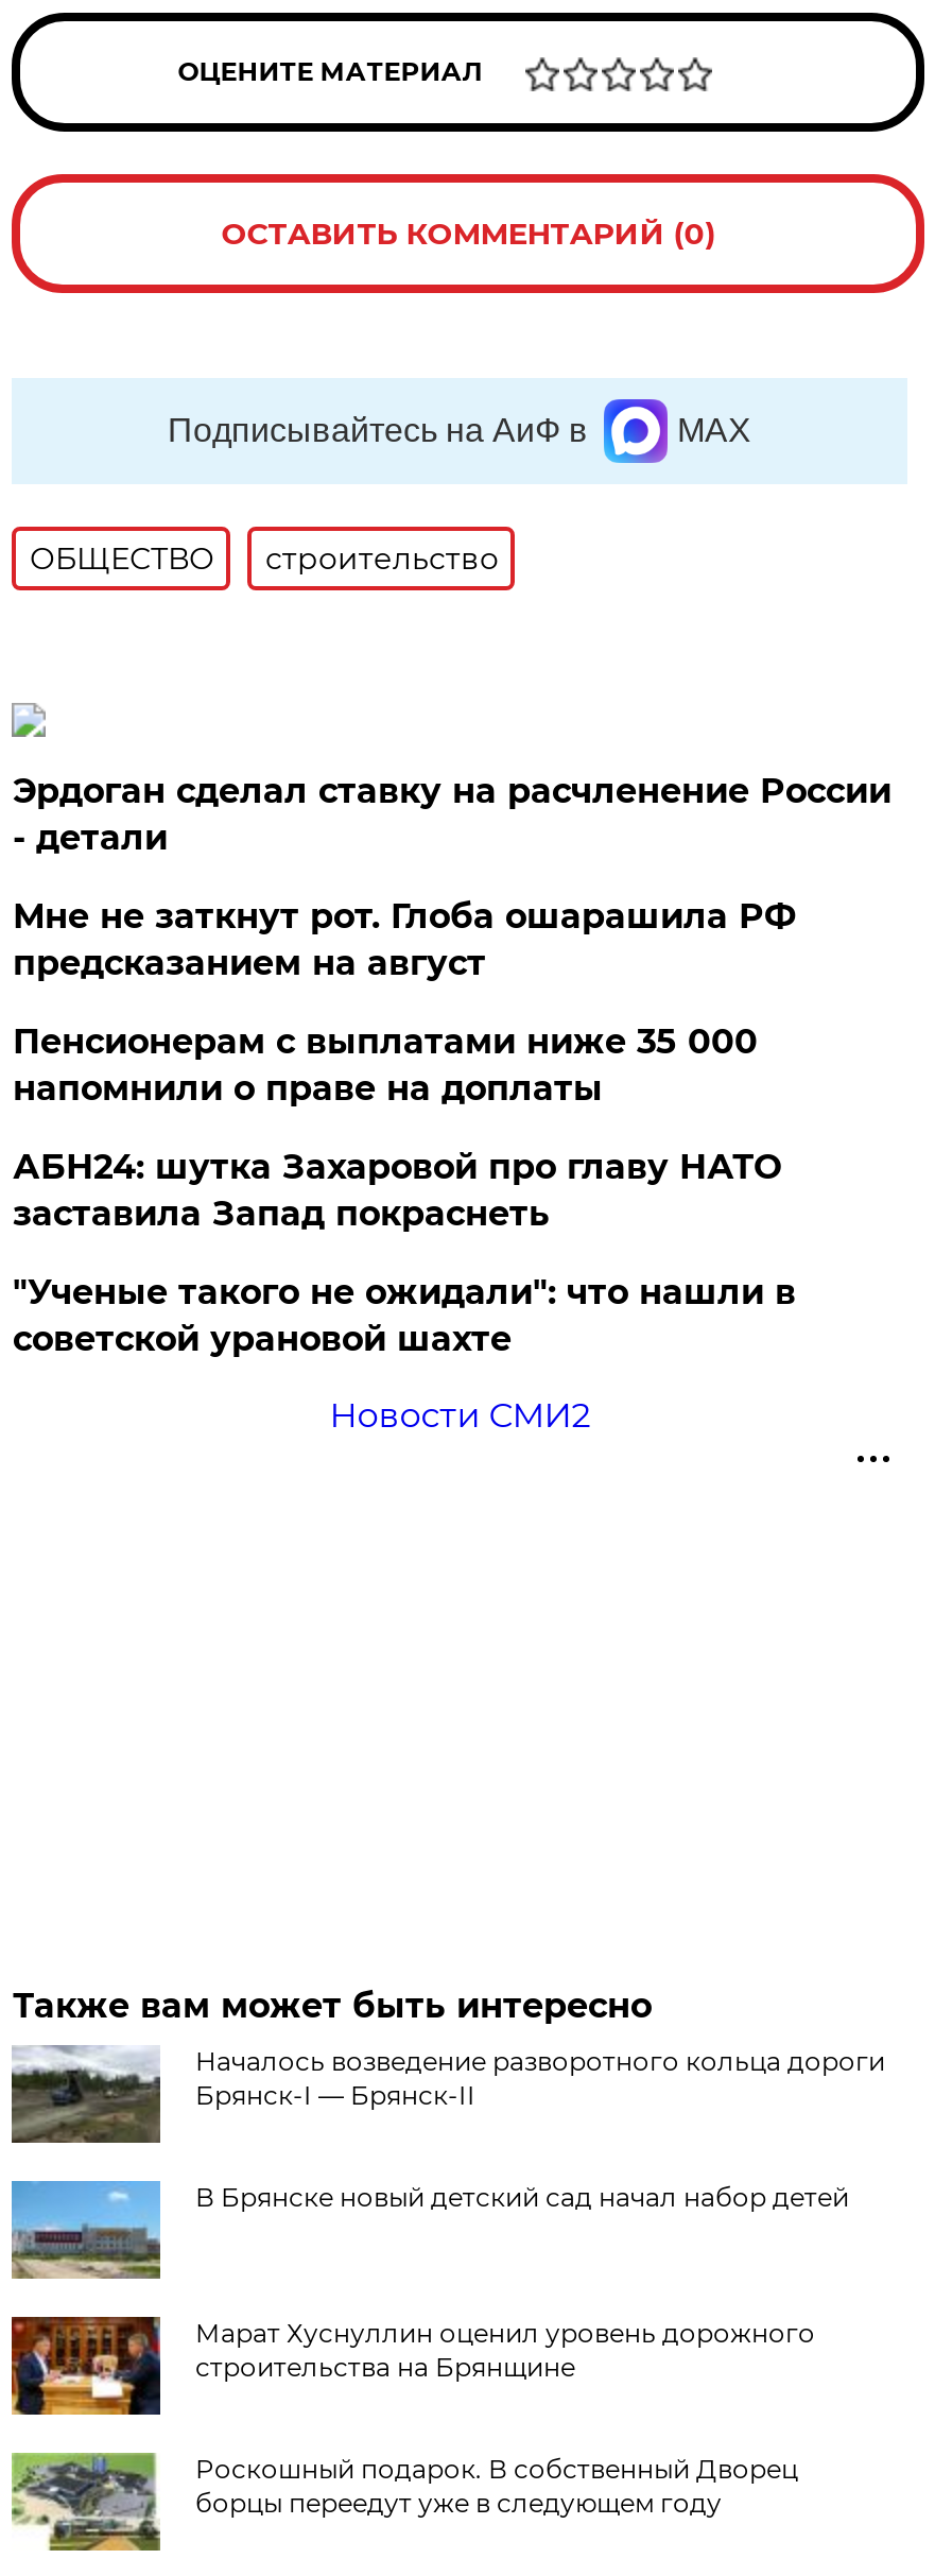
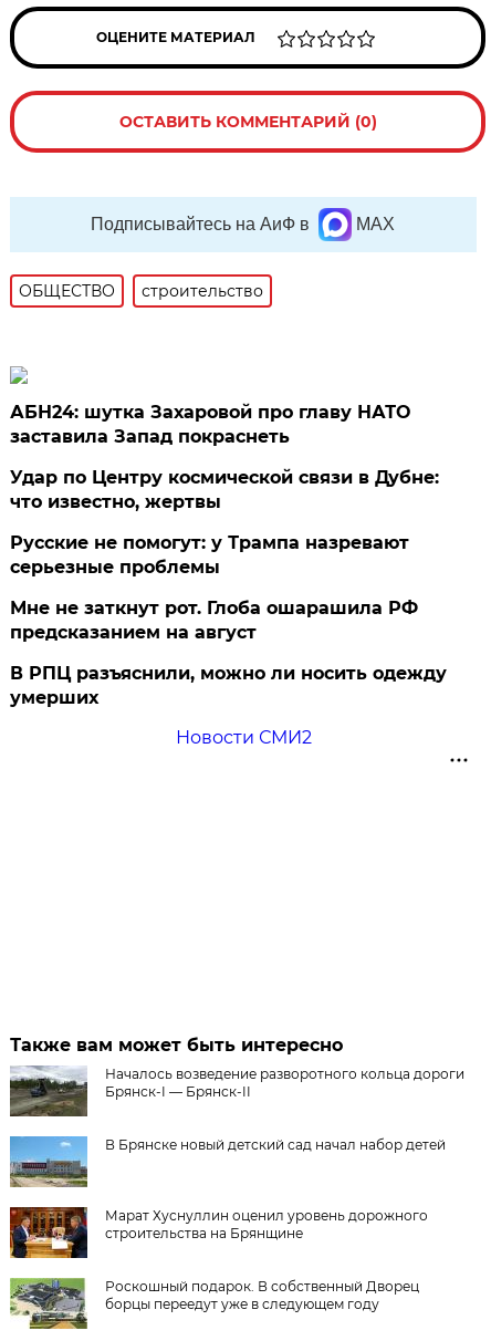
- Эрдоган сделал ставку на расчленение России
- - детали
- Пенсионерам с выплатами ниже 35 000
- напомнили о праве на доплаты

moved down: Мне не заткнут рот. Глоба ошарашила РФ | предсказанием на август

moved up: АБН24: шутка Захаровой про главу НАТО | заставила Запад покраснеть

- "Ученые такого не ожидали": что нашли в
- советской урановой шахте
+ Удар по Центру космической связи в Дубне:
+ что известно, жертвы
+ Русские не помогут: у Трампа назревают
+ серьезные проблемы
+ В РПЦ разъяснили, можно ли носить одежду
+ умерших
